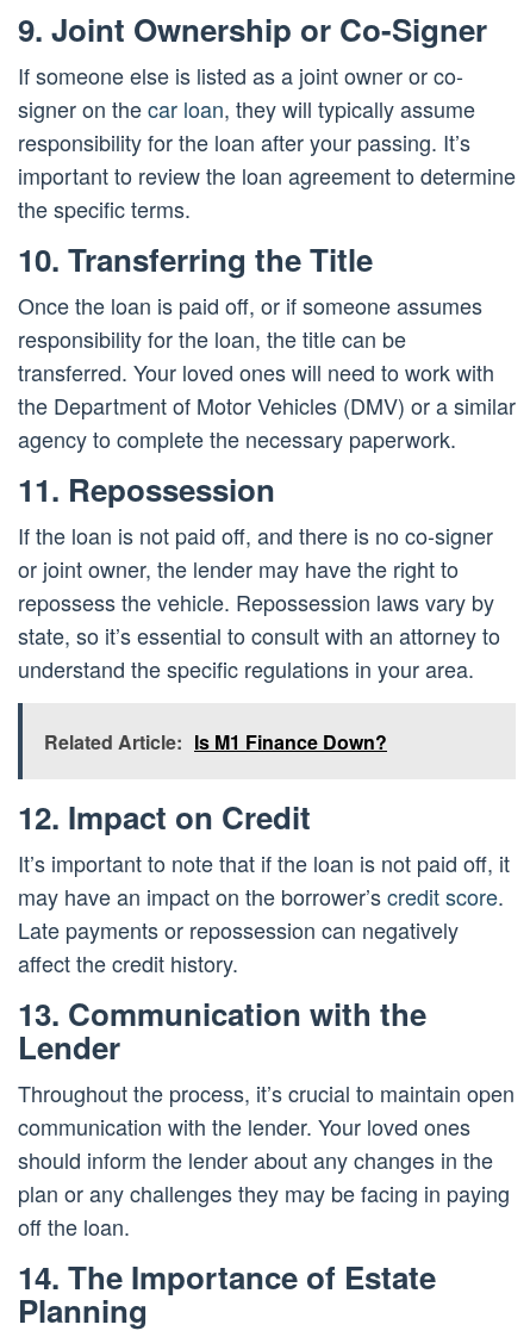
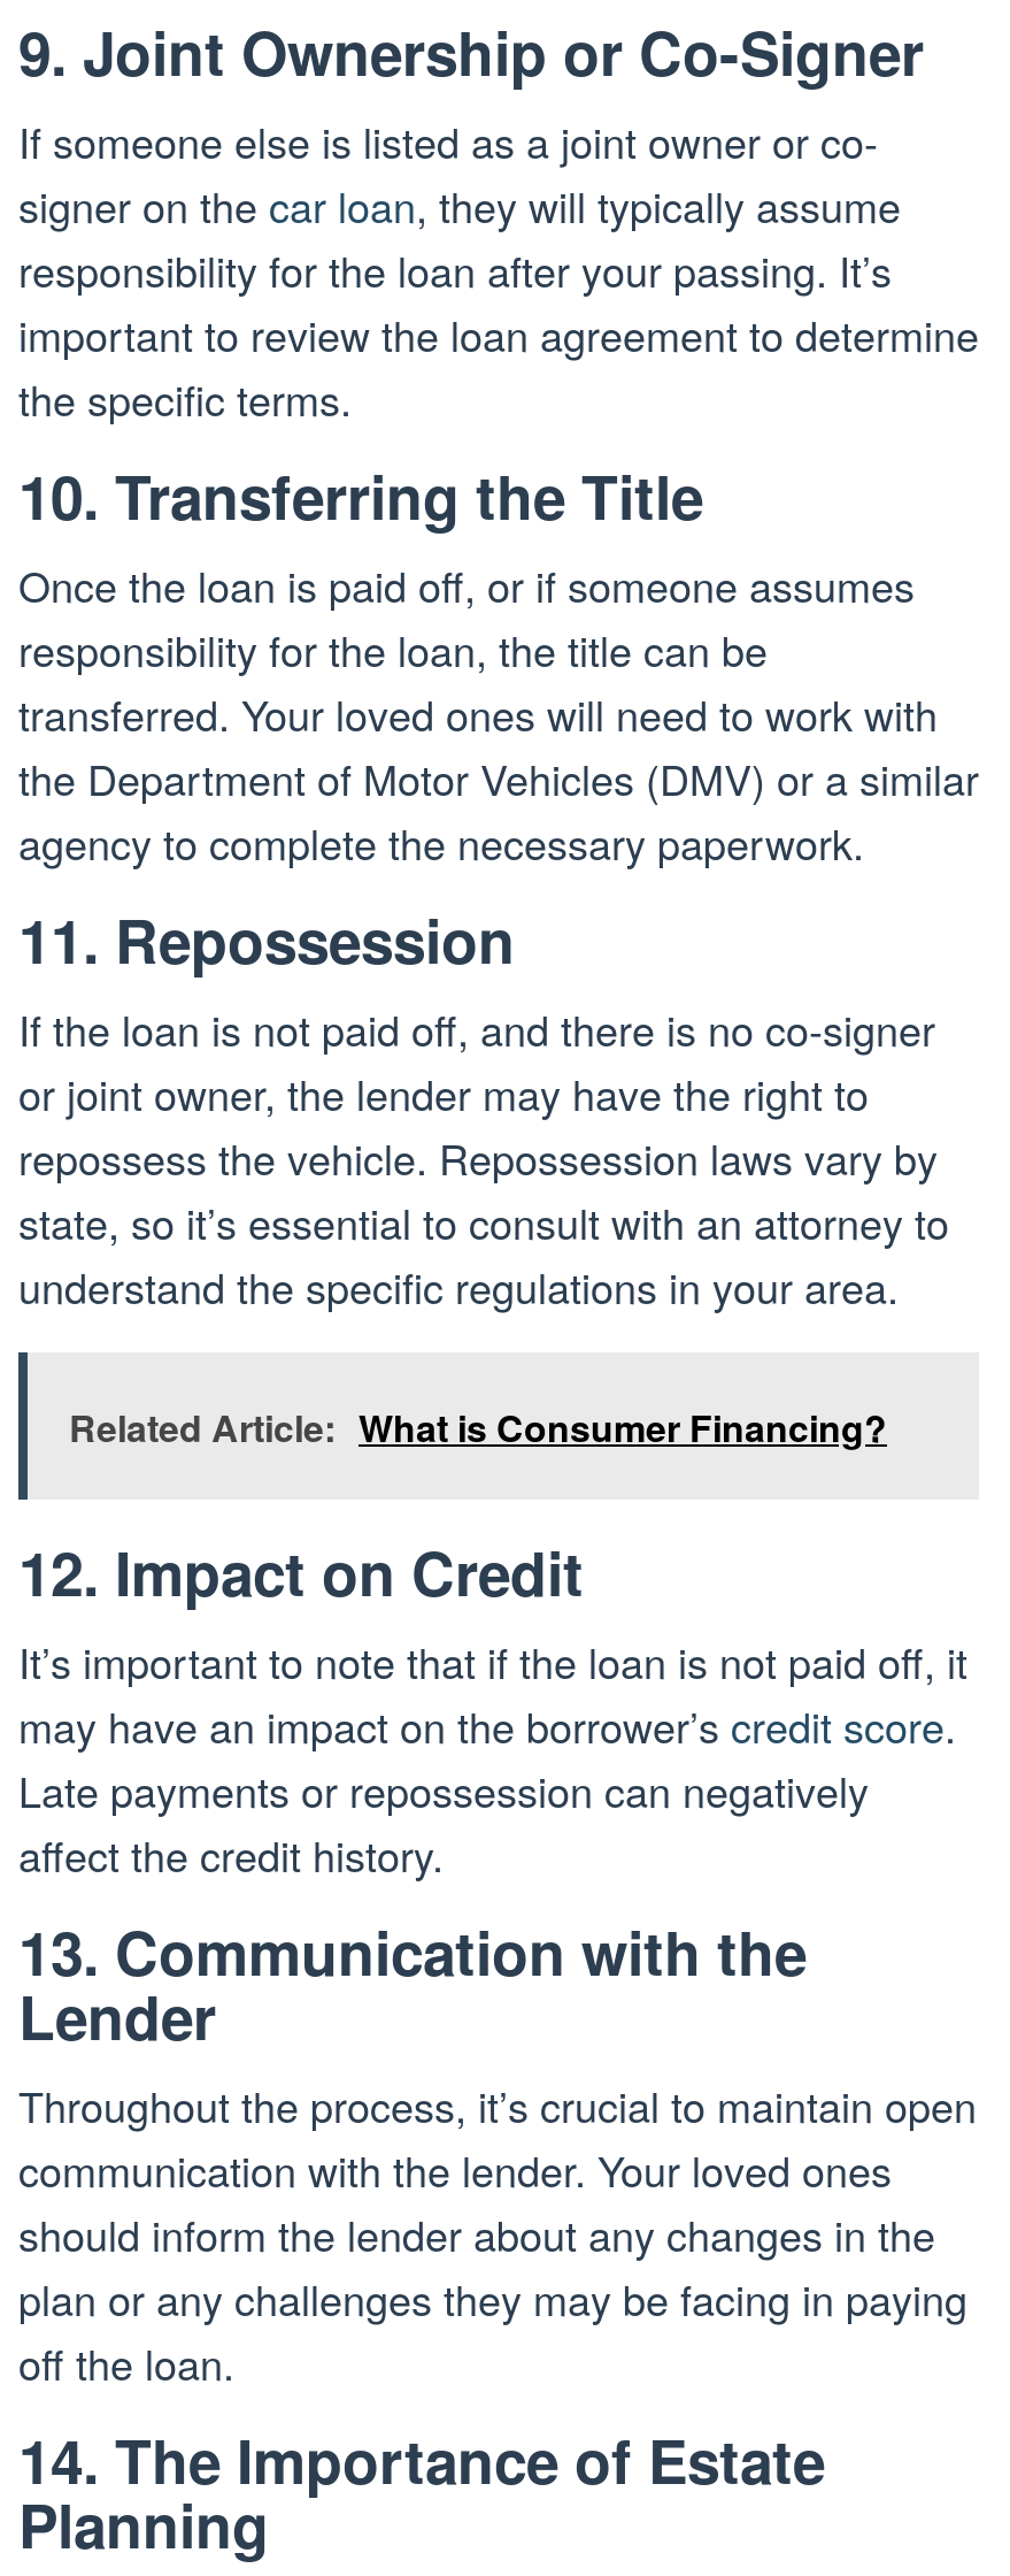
- Related Article: Is M1 Finance Down?
+ Related Article: What is Consumer Financing?
